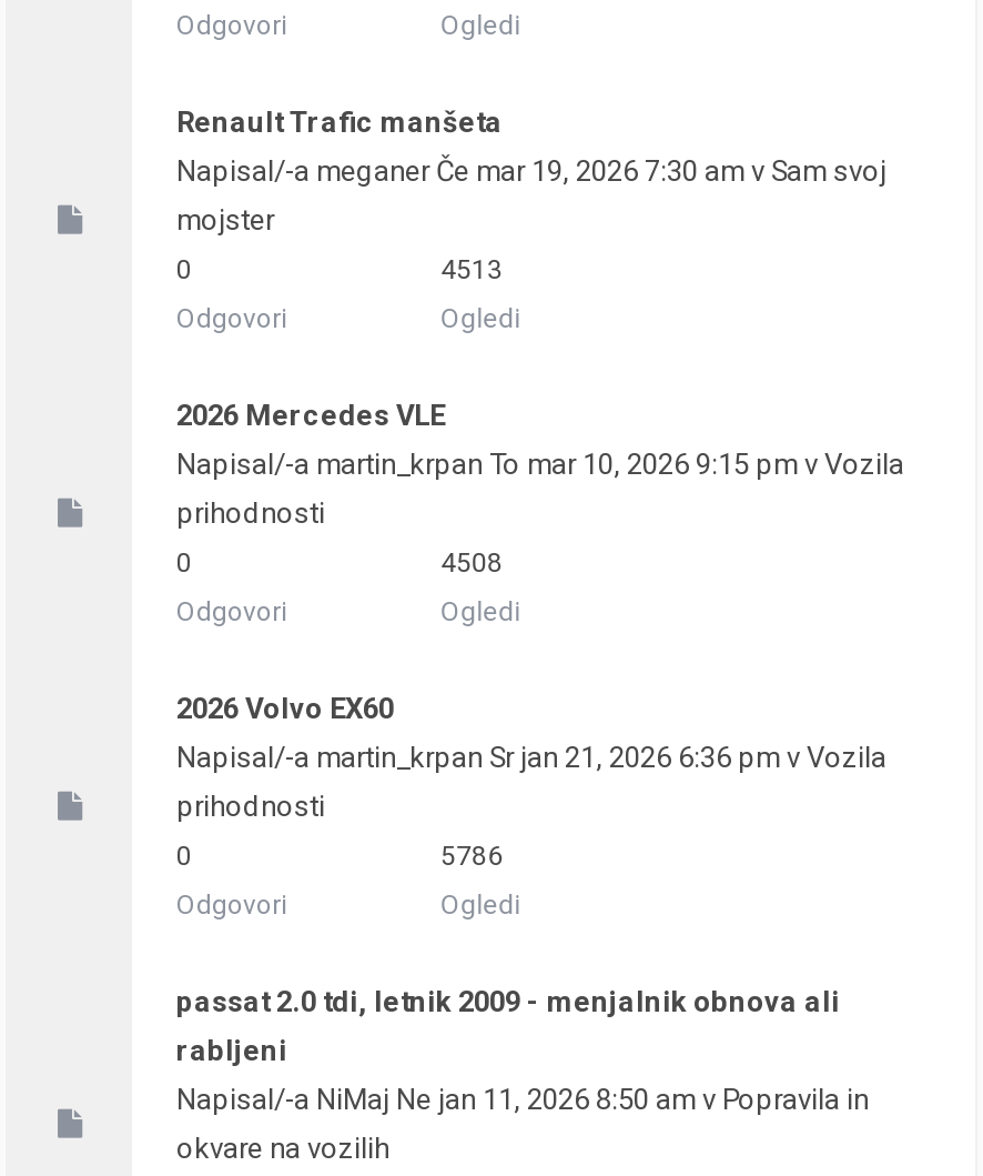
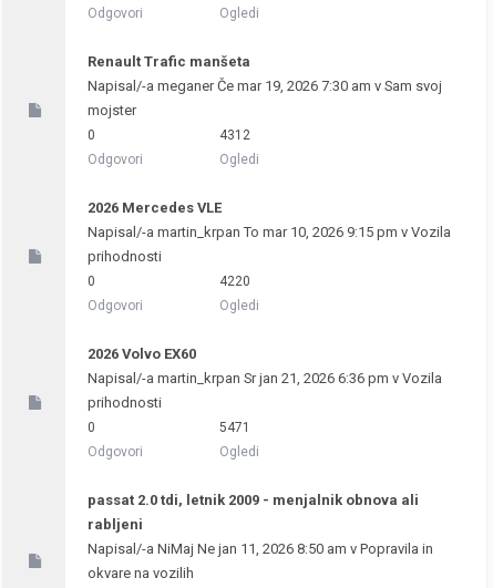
- 4513
+ 4312

- 4508
+ 4220

- 5786
+ 5471
